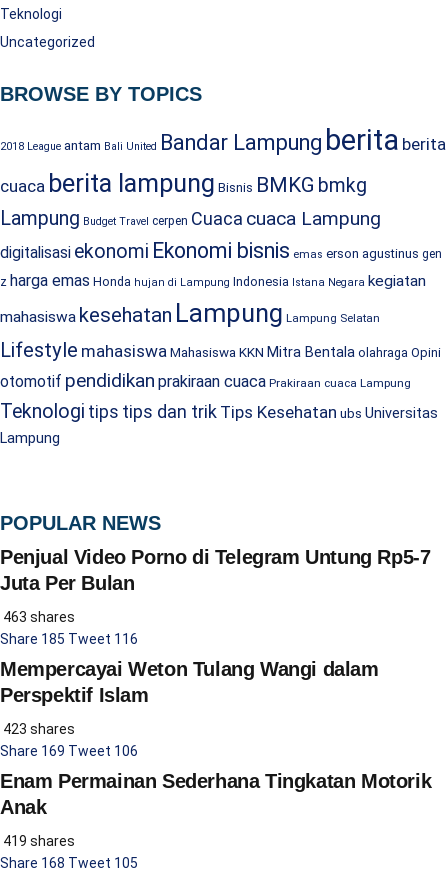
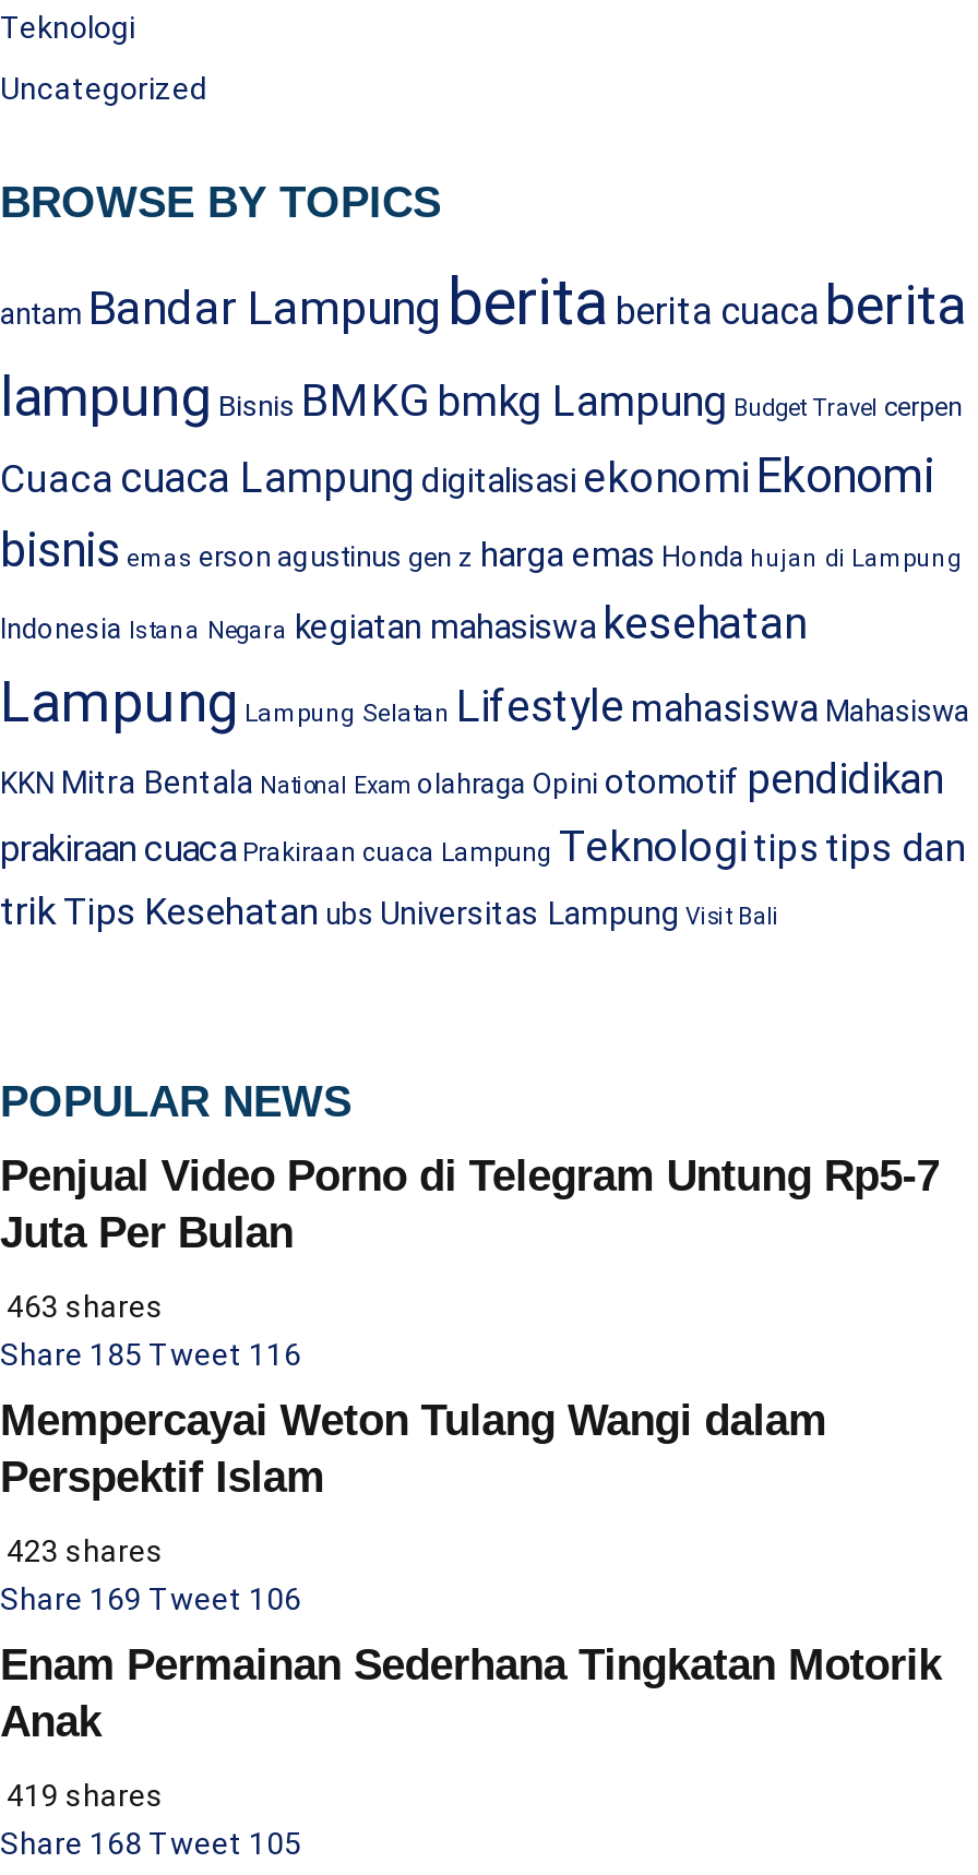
- 2018 League antam Bali United Bandar Lampung berita berita
- cuaca berita lampung Bisnis BMKG bmkg
- Lampung Budget Travel cerpen Cuaca cuaca Lampung
- digitalisasi ekonomi Ekonomi bisnis emas erson agustinus gen
- z harga emas Honda hujan di Lampung Indonesia Istana Negara kegiatan
- mahasiswa kesehatan Lampung Lampung Selatan
- Lifestyle mahasiswa Mahasiswa KKN Mitra Bentala olahraga Opini
- otomotif pendidikan prakiraan cuaca Prakiraan cuaca Lampung
- Teknologi tips tips dan trik Tips Kesehatan ubs Universitas
- Lampung
+ antam Bandar Lampung berita berita cuaca berita
+ lampung Bisnis BMKG bmkg Lampung Budget Travel cerpen
+ Cuaca cuaca Lampung digitalisasi ekonomi Ekonomi
+ bisnis emas erson agustinus gen z harga emas Honda hujan di Lampung
+ Indonesia Istana Negara kegiatan mahasiswa kesehatan
+ Lampung Lampung Selatan Lifestyle mahasiswa Mahasiswa
+ KKN Mitra Bentala National Exam olahraga Opini otomotif pendidikan
+ prakiraan cuaca Prakiraan cuaca Lampung Teknologi tips tips dan
+ trik Tips Kesehatan ubs Universitas Lampung Visit Bali
